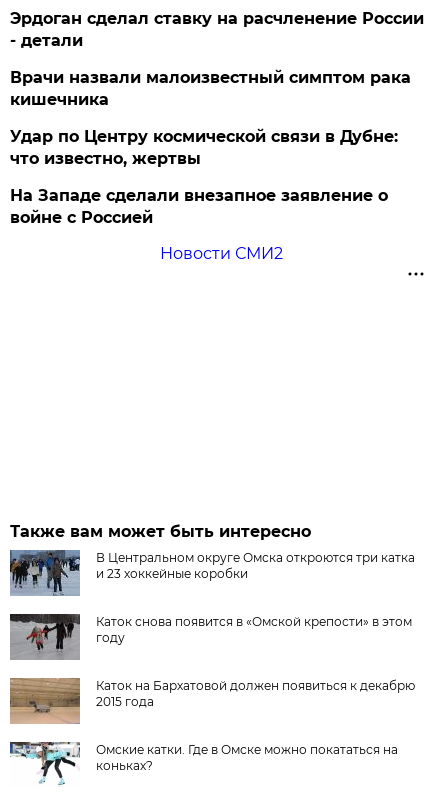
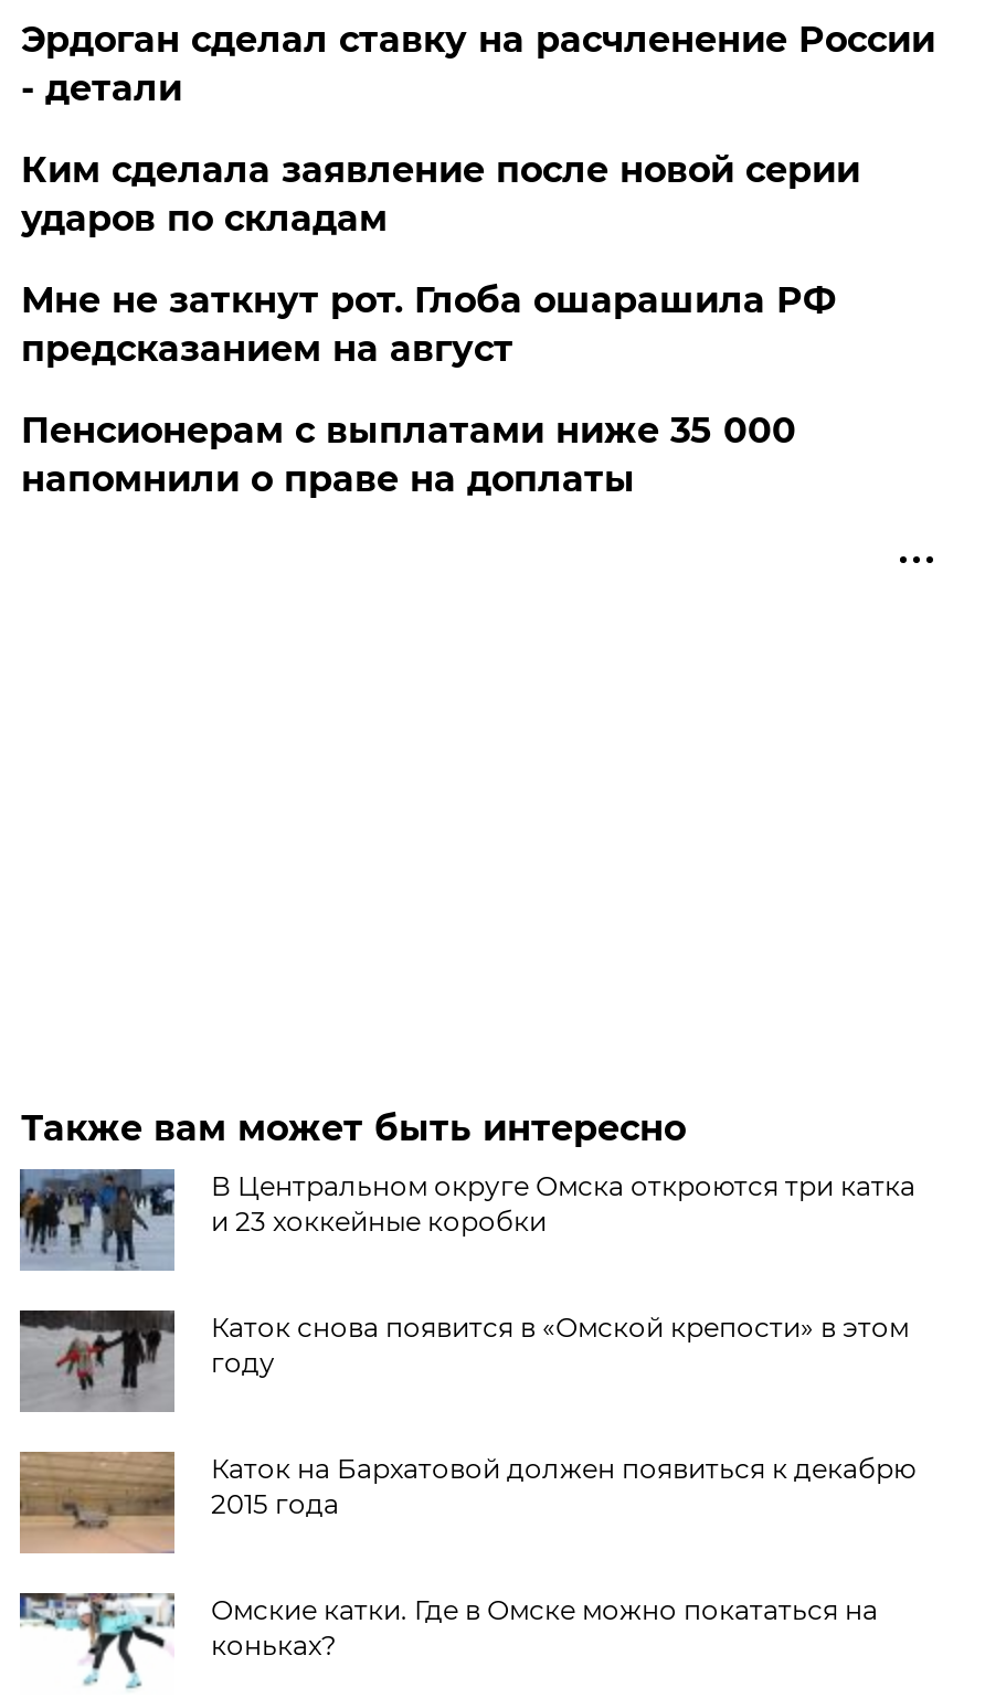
- Врачи назвали малоизвестный симптом рака
- кишечника
- Удар по Центру космической связи в Дубне:
- что известно, жертвы
- На Западе сделали внезапное заявление о
- войне с Россией
- Новости СМИ2
+ Ким сделала заявление после новой серии
+ ударов по складам
+ Мне не заткнут рот. Глоба ошарашила РФ
+ предсказанием на август
+ Пенсионерам с выплатами ниже 35 000
+ напомнили о праве на доплаты
